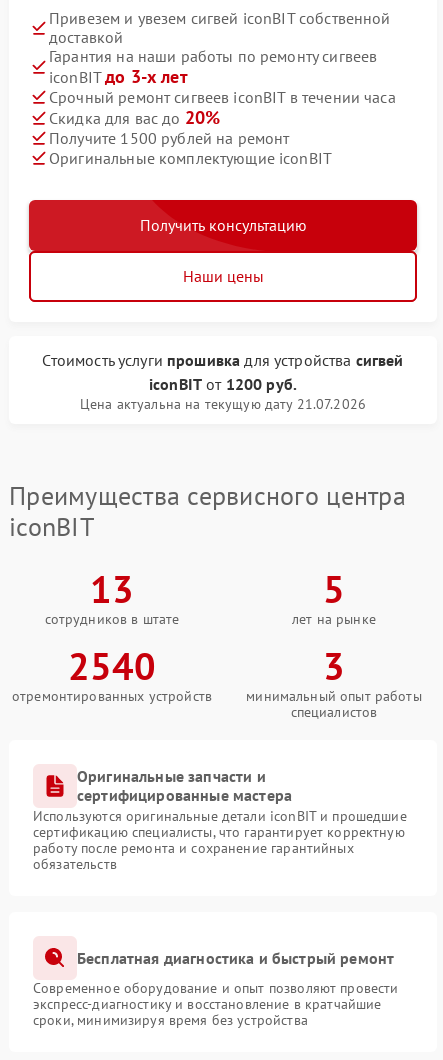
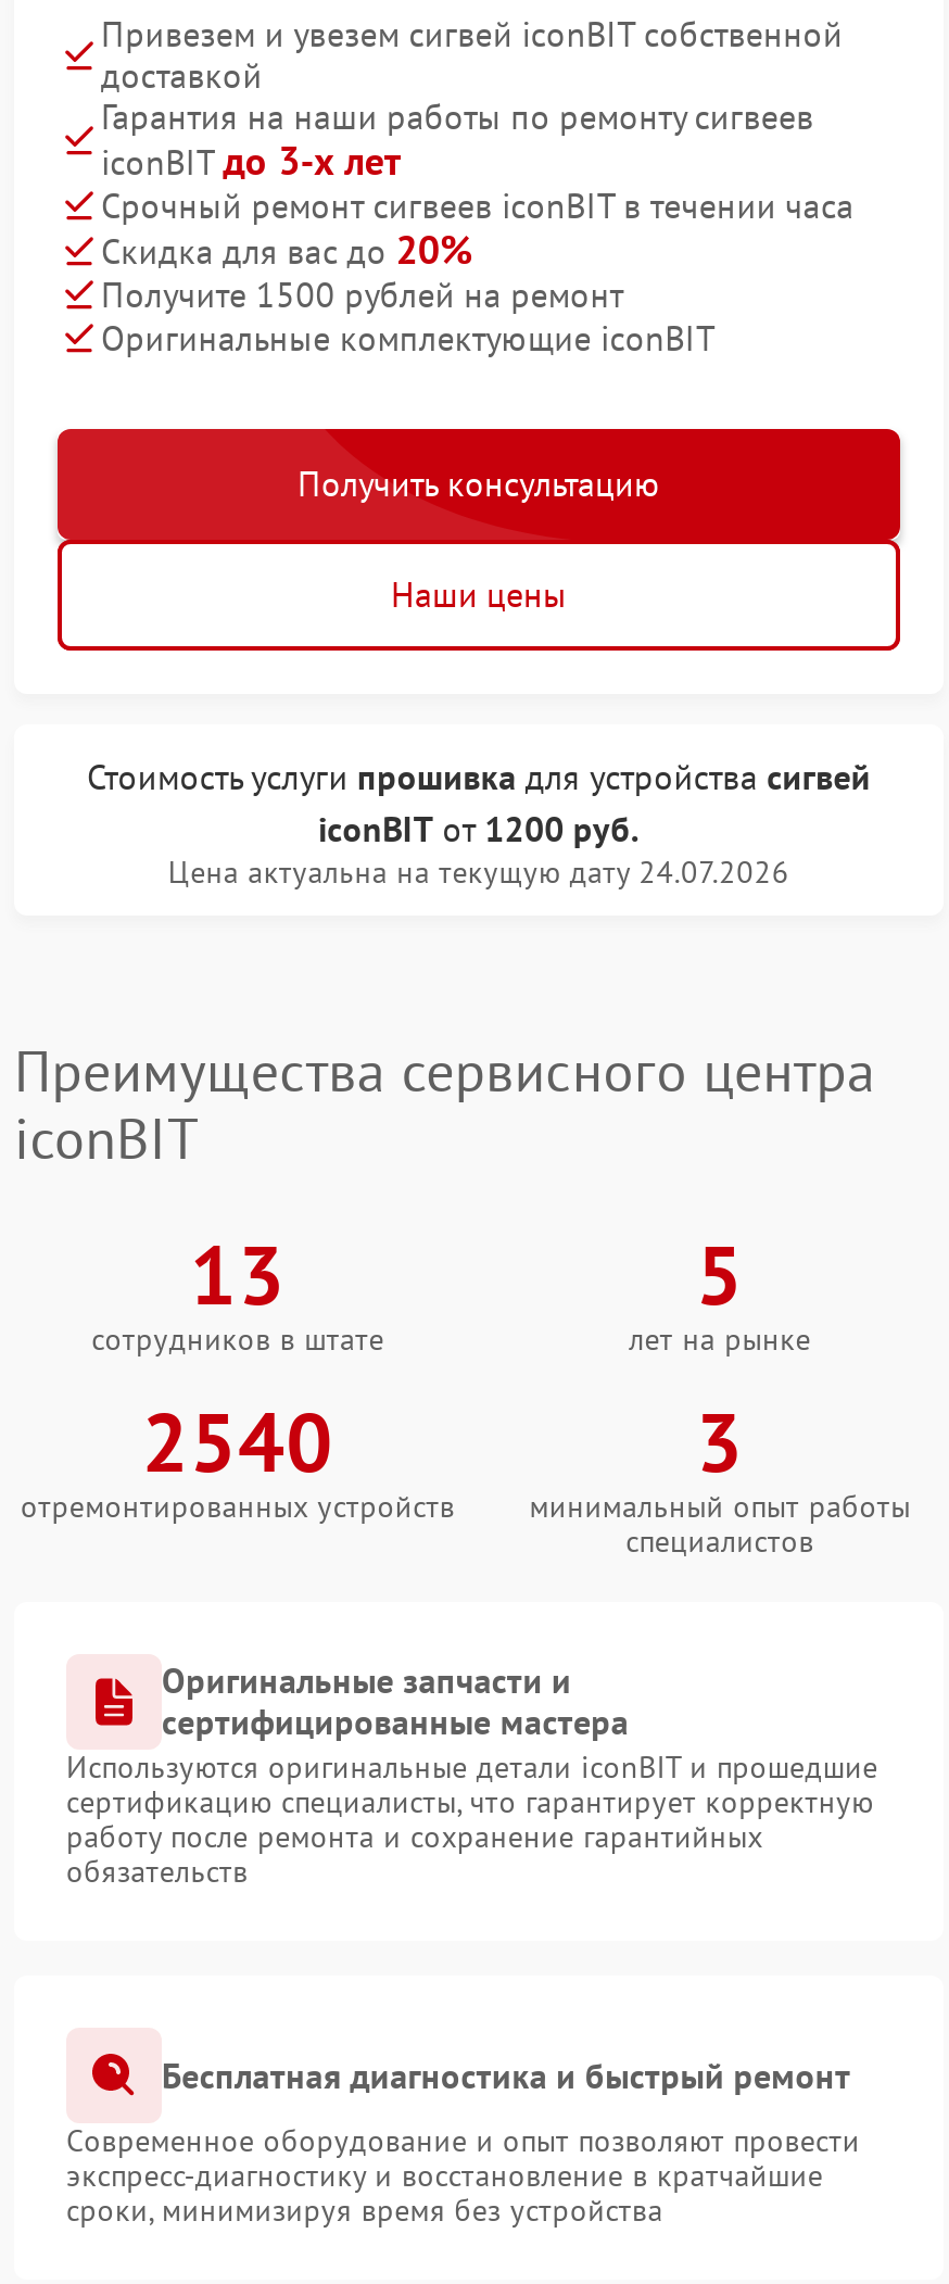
- Цена актуальна на текущую дату 21.07.2026
+ Цена актуальна на текущую дату 24.07.2026
